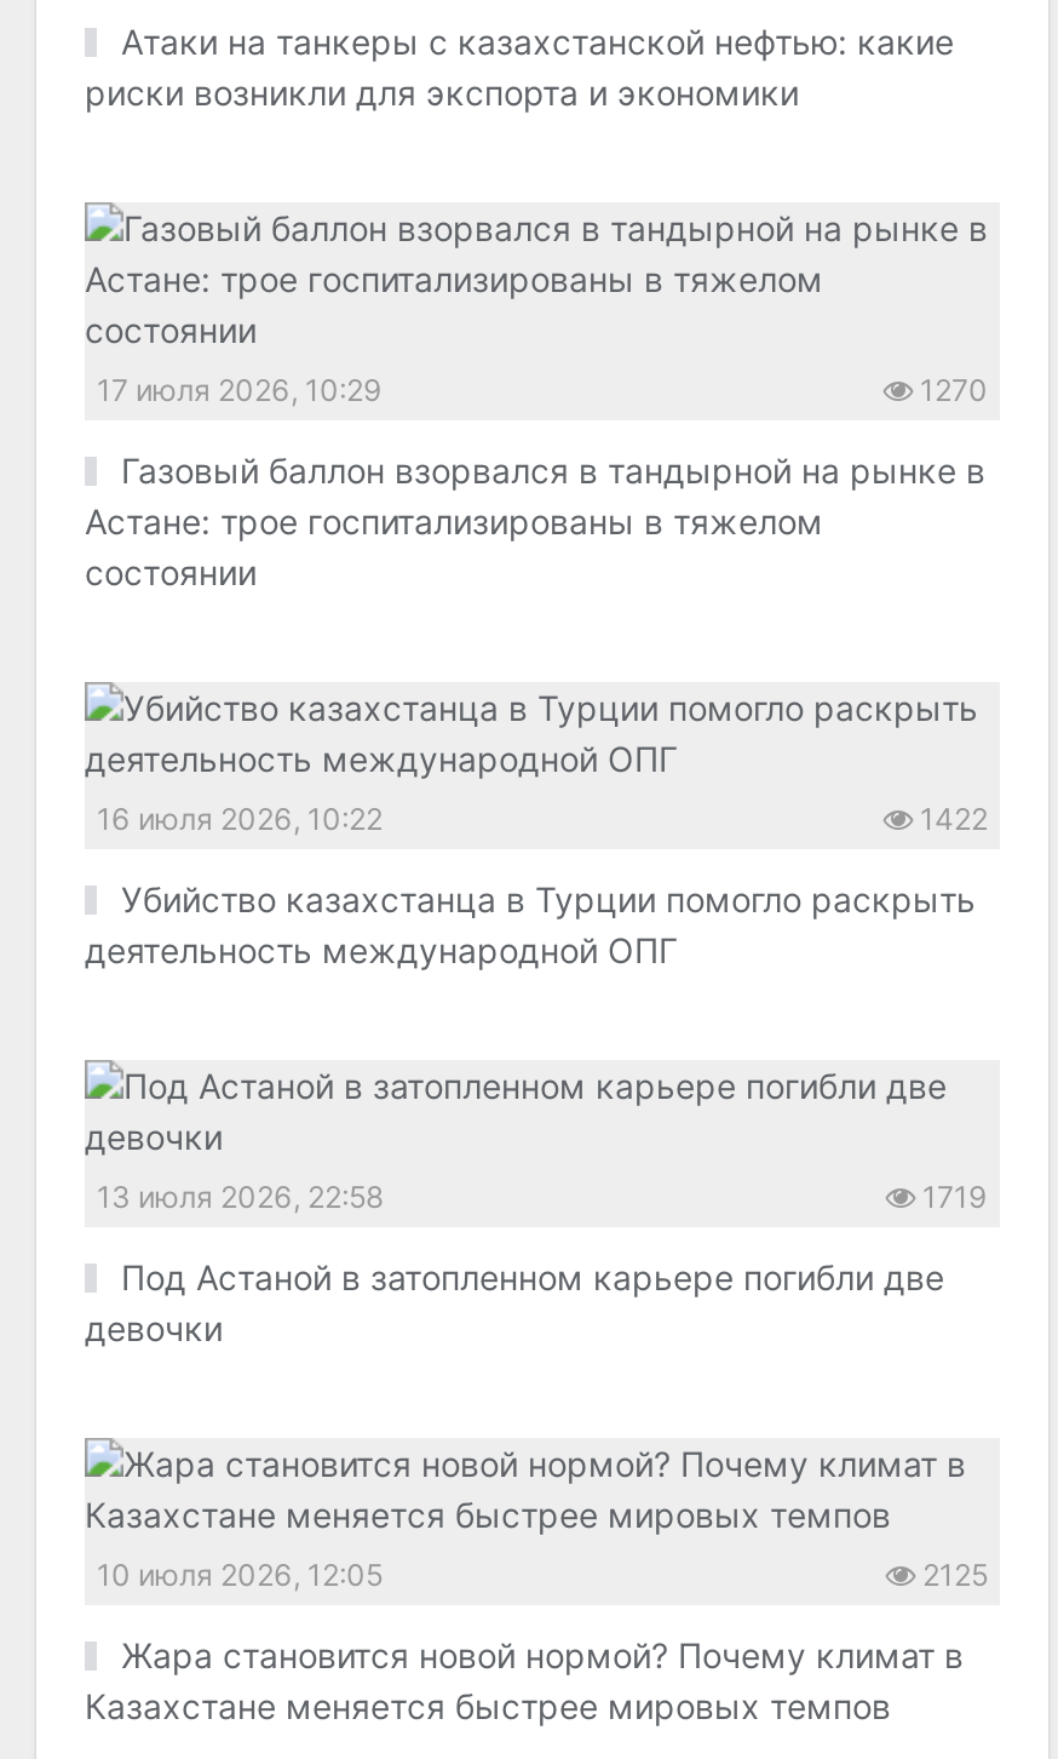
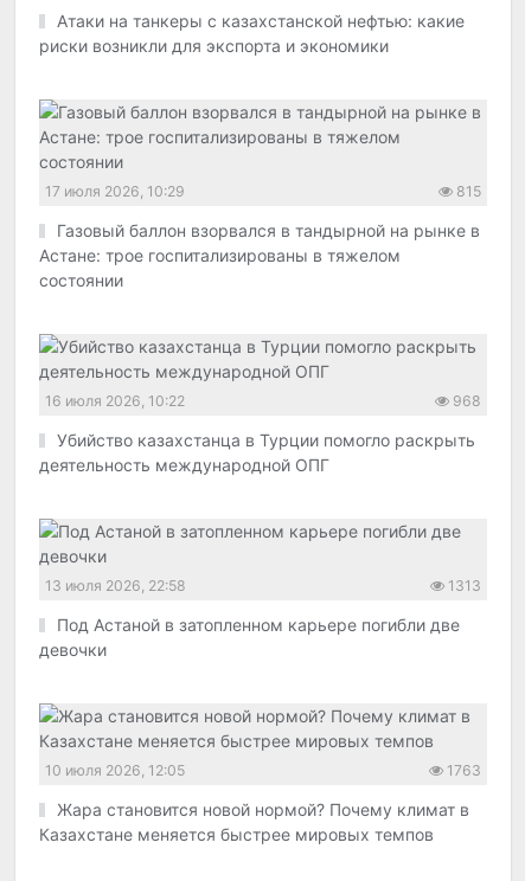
- 1270
+ 815

- 1422
+ 968

- 1719
+ 1313

- 2125
+ 1763
